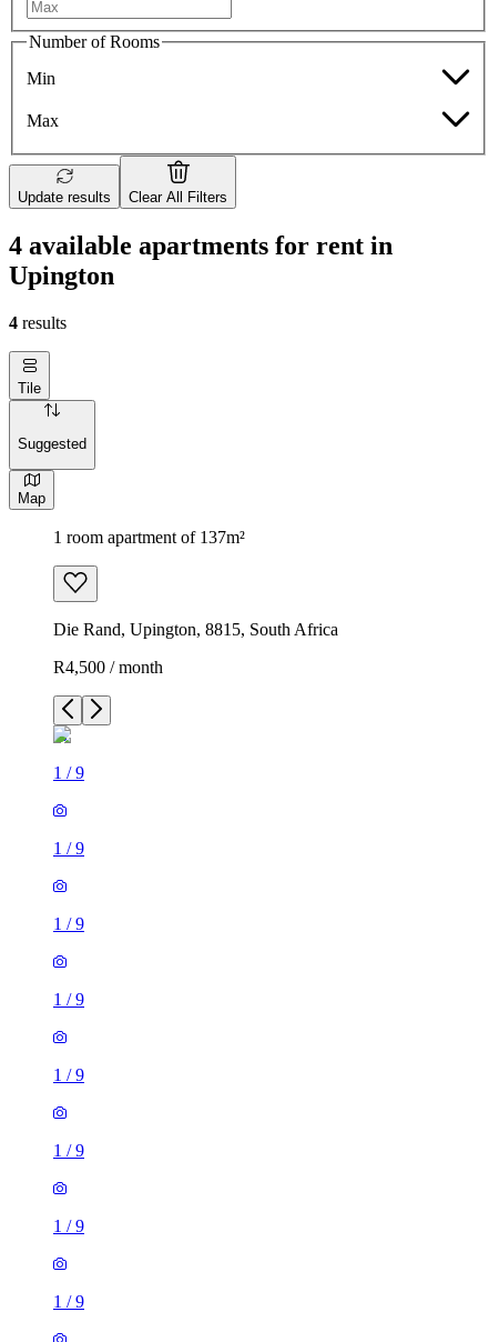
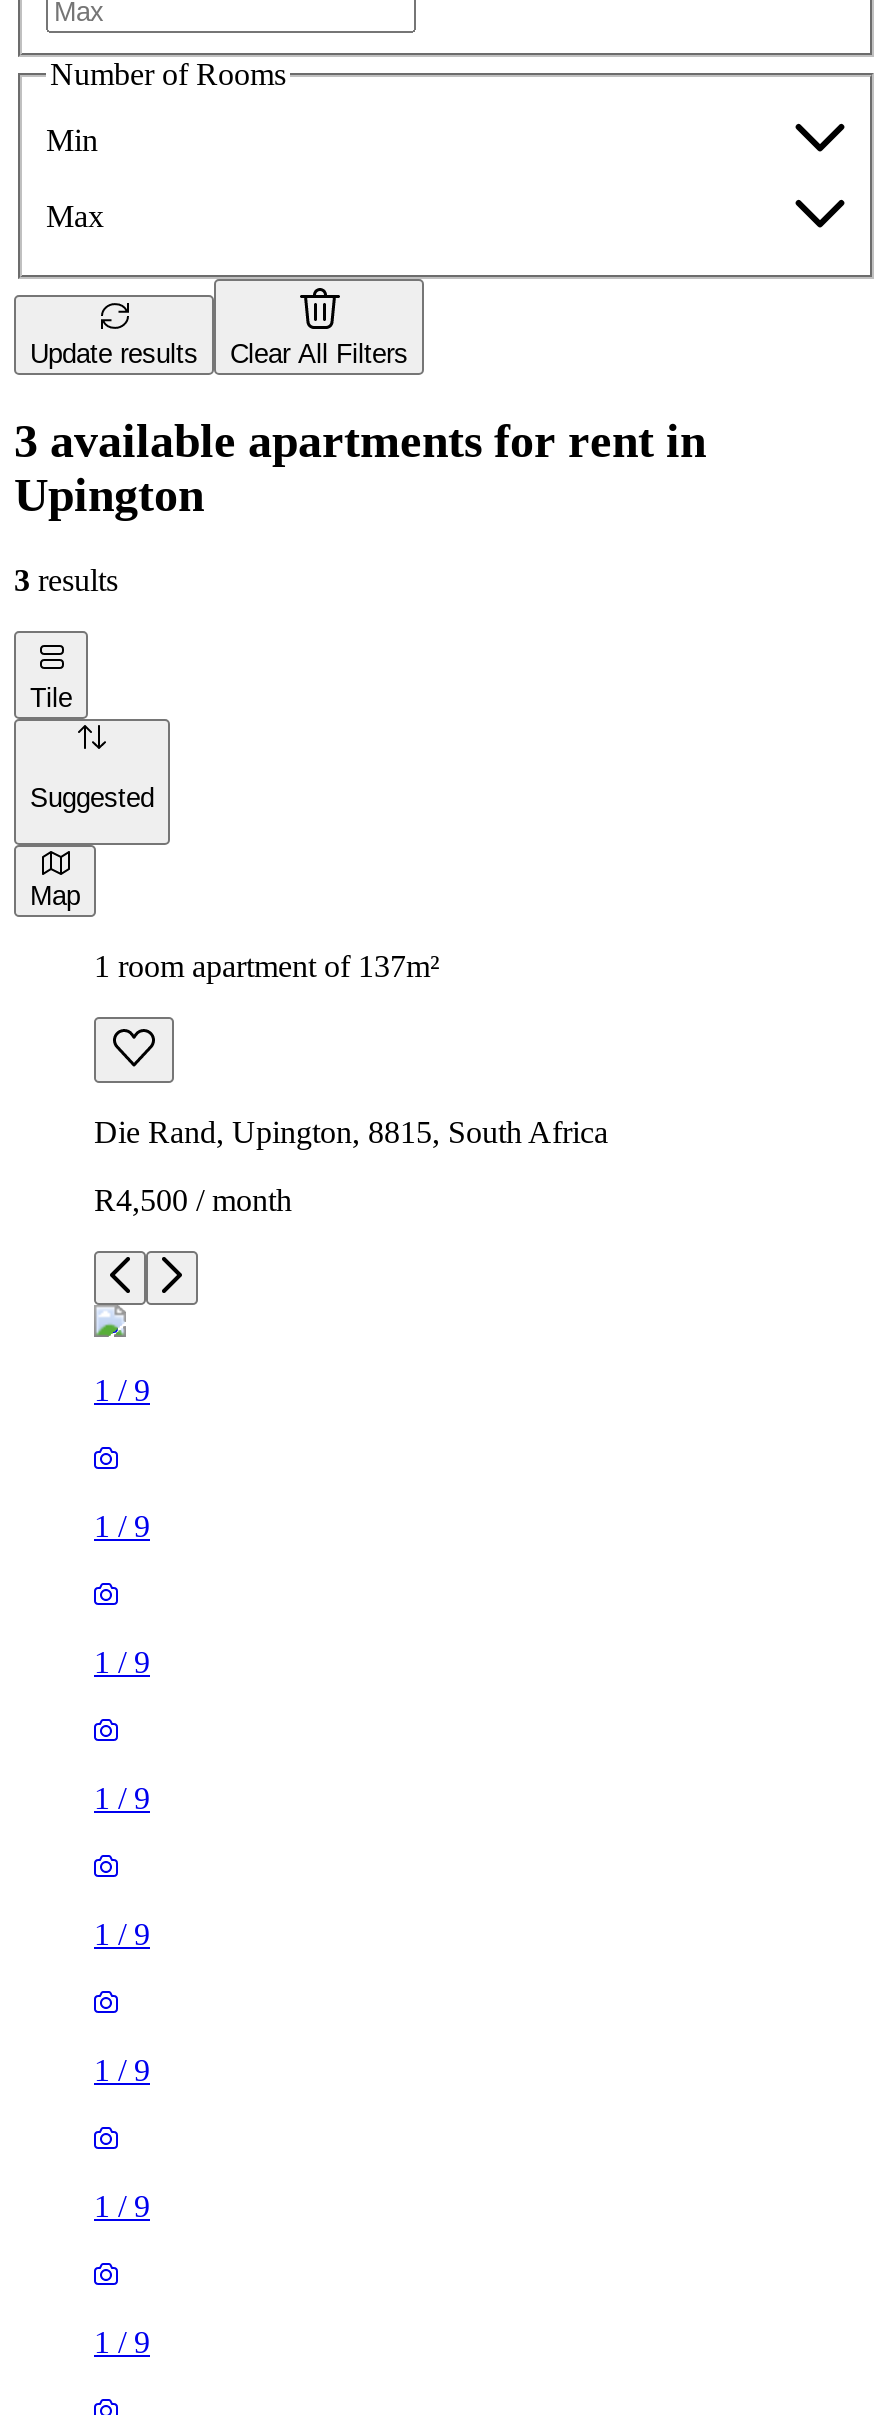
- 4 available apartments for rent in
+ 3 available apartments for rent in

- 4 results
+ 3 results
